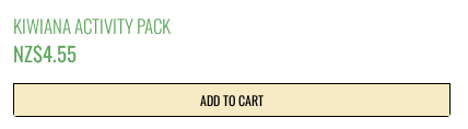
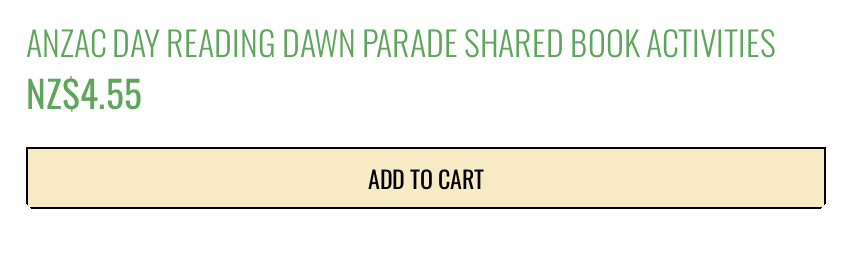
- KIWIANA ACTIVITY PACK
+ ANZAC DAY READING DAWN PARADE SHARED BOOK ACTIVITIES
